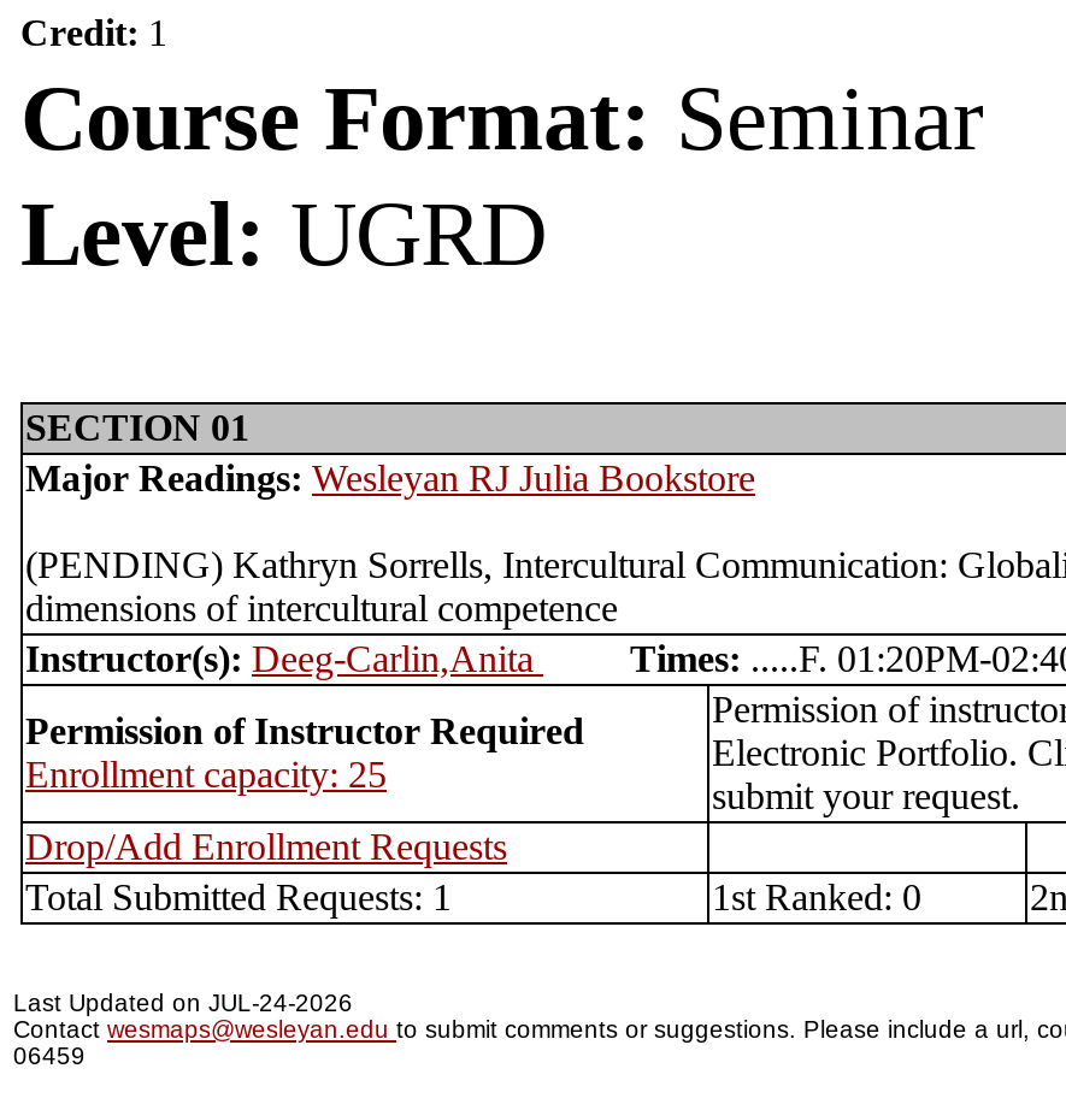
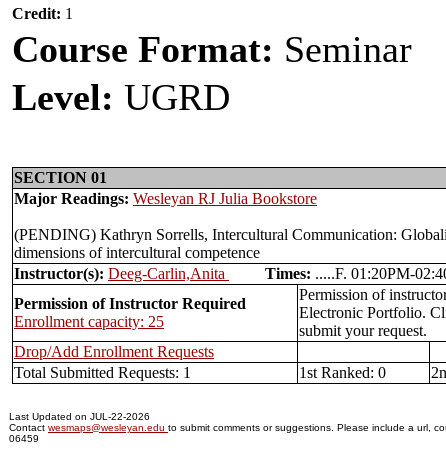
- Last Updated on JUL-24-2026
+ Last Updated on JUL-22-2026
